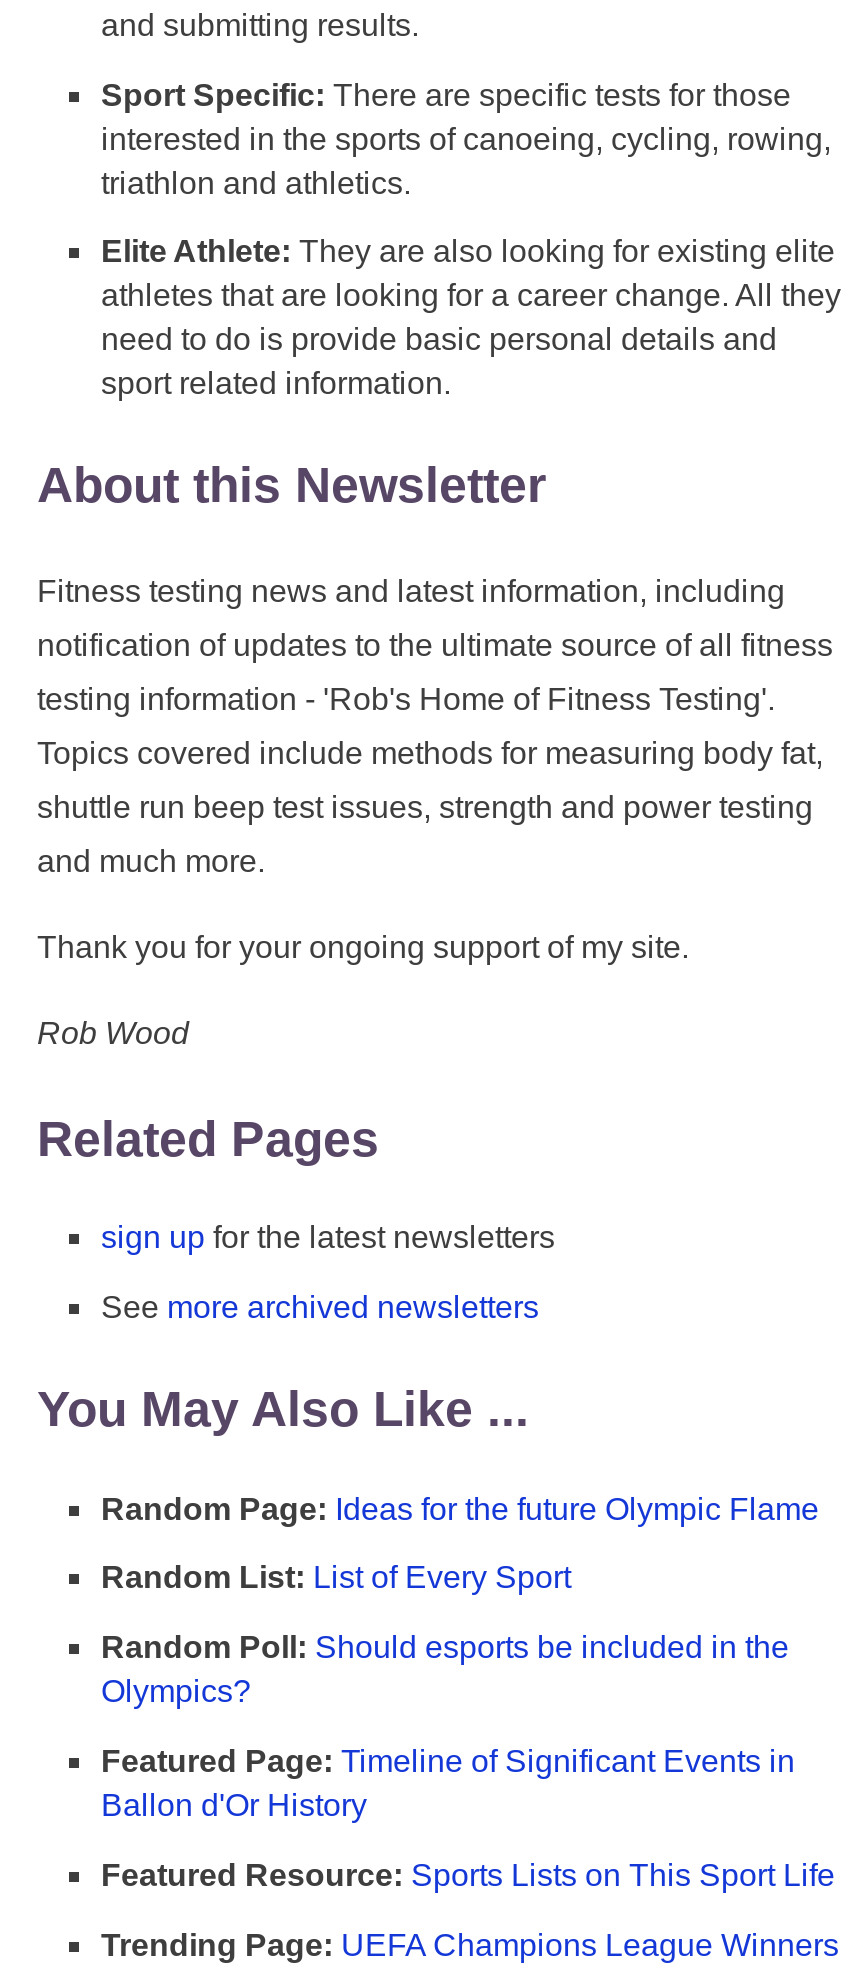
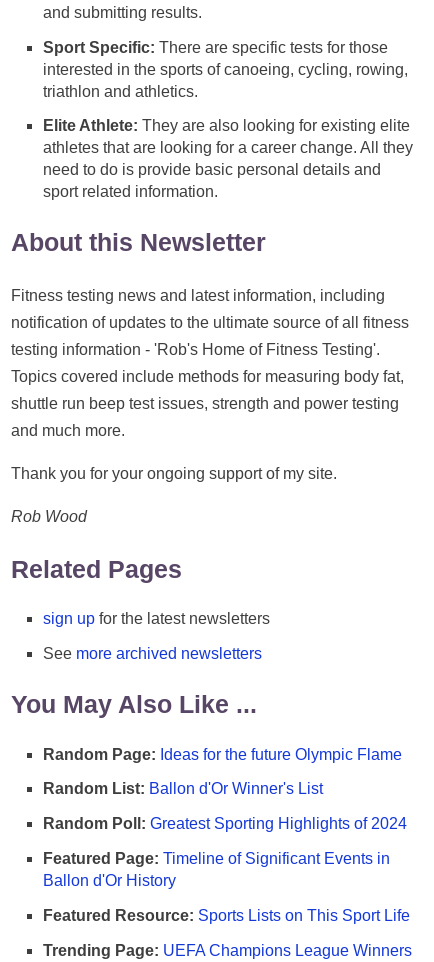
- Random List: List of Every Sport
+ Random List: Ballon d'Or Winner's List

- Random Poll: Should esports be included in the
- Olympics?
+ Random Poll: Greatest Sporting Highlights of 2024
